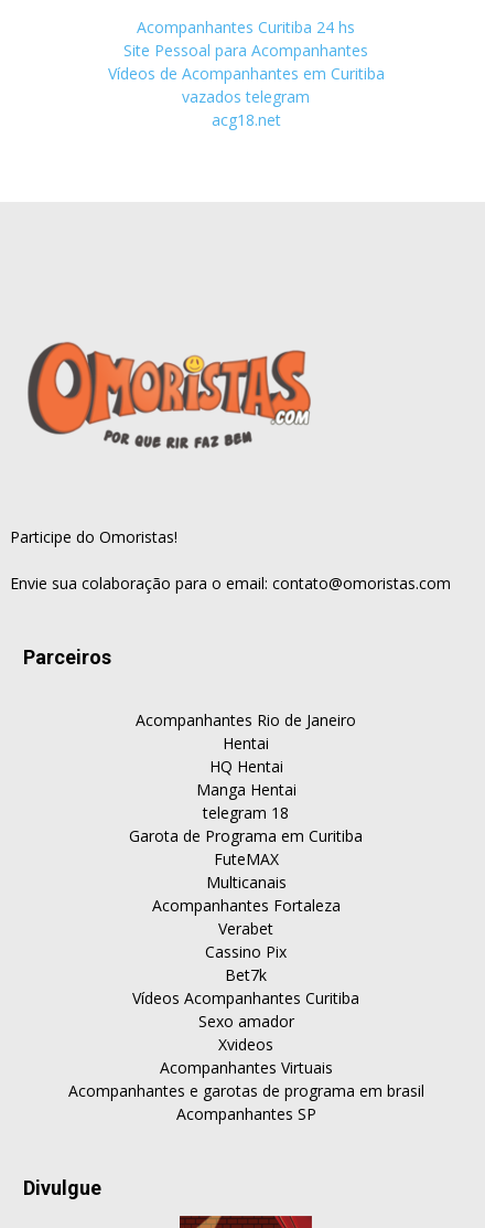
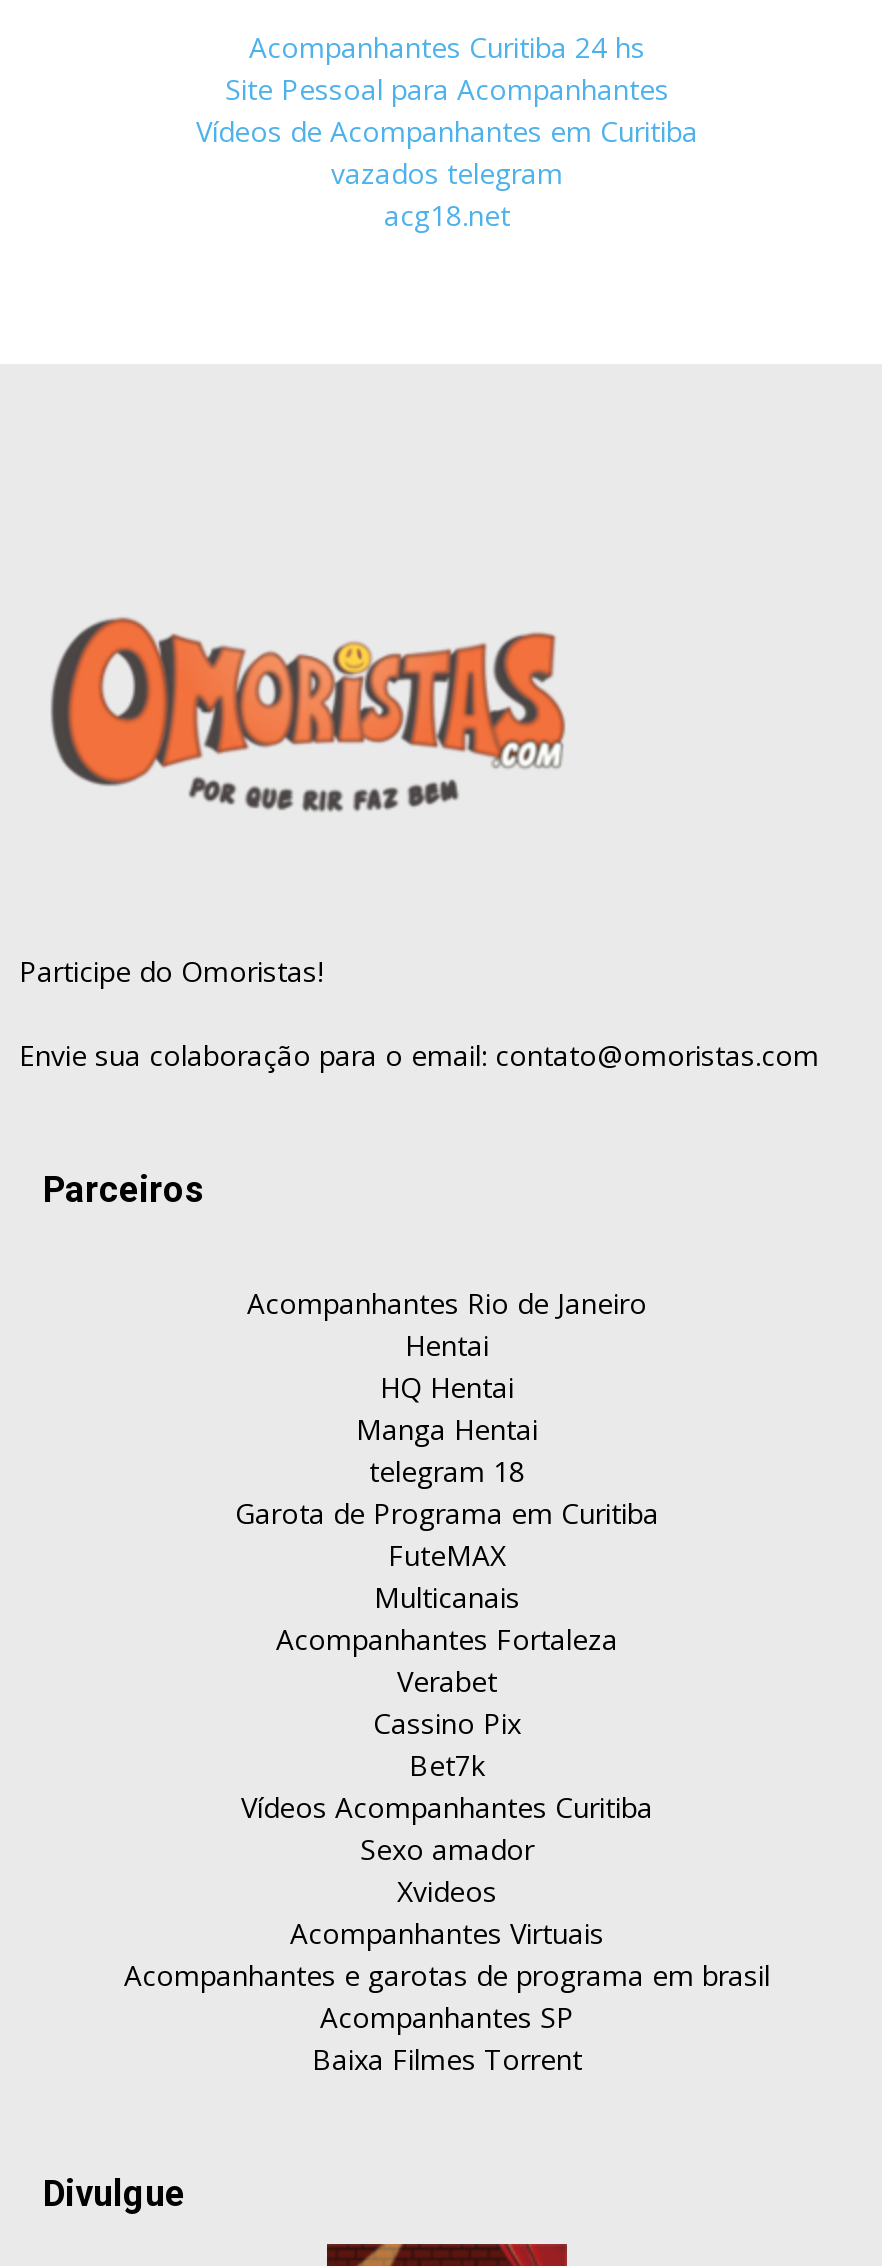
+ Baixa Filmes Torrent
